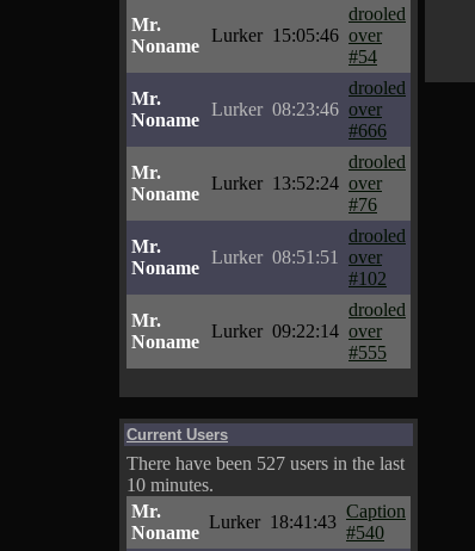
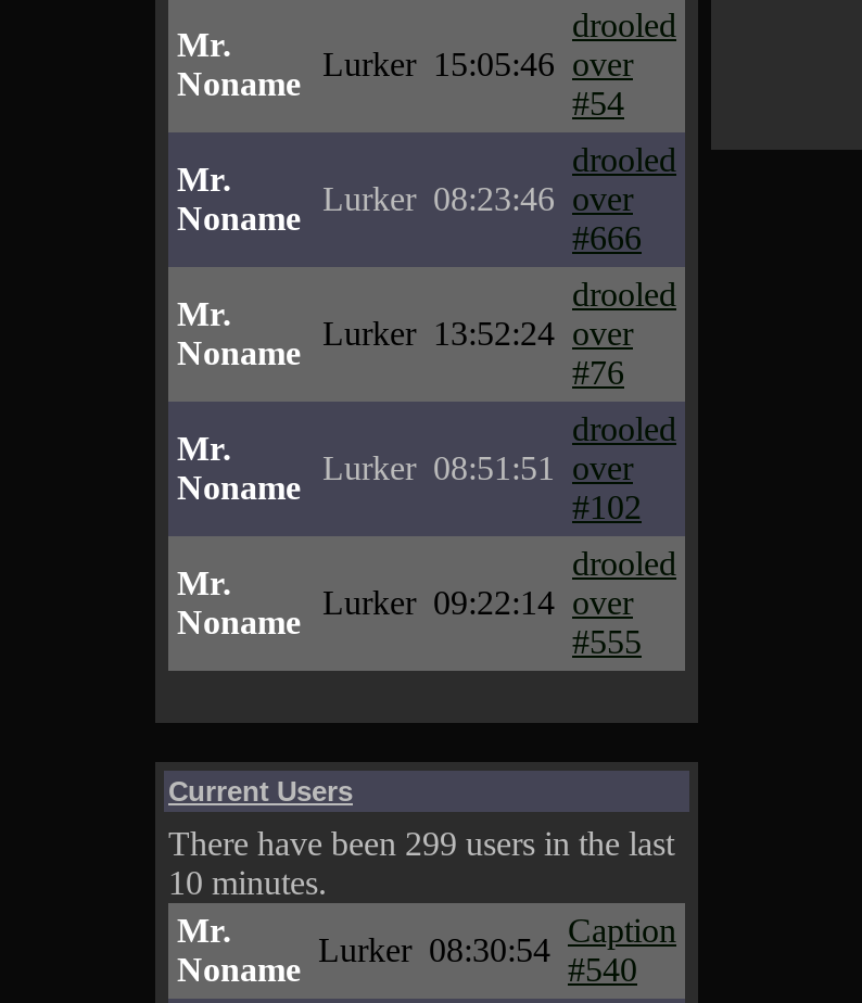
- There have been 527 users in the last
+ There have been 299 users in the last

- Lurker 18:41:43
+ Lurker 08:30:54
